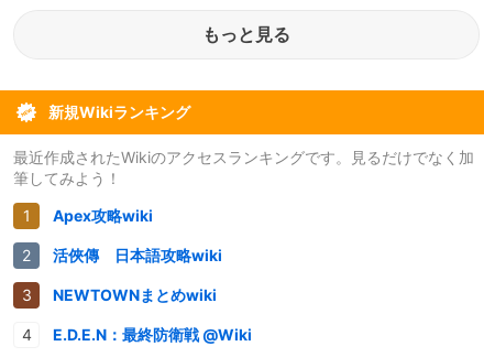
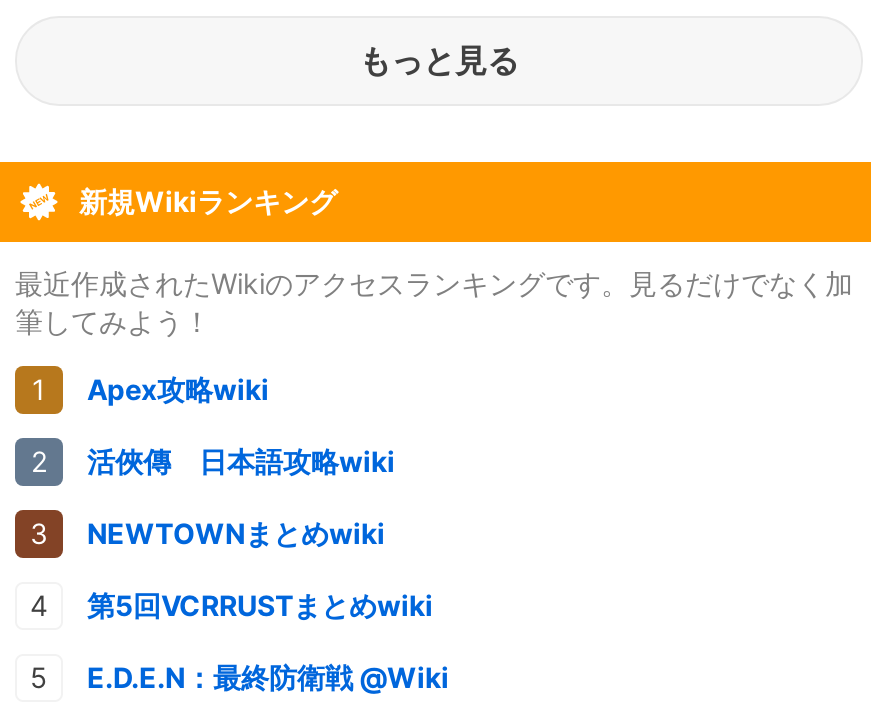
+ 第5回VCRRUSTまとめwiki
